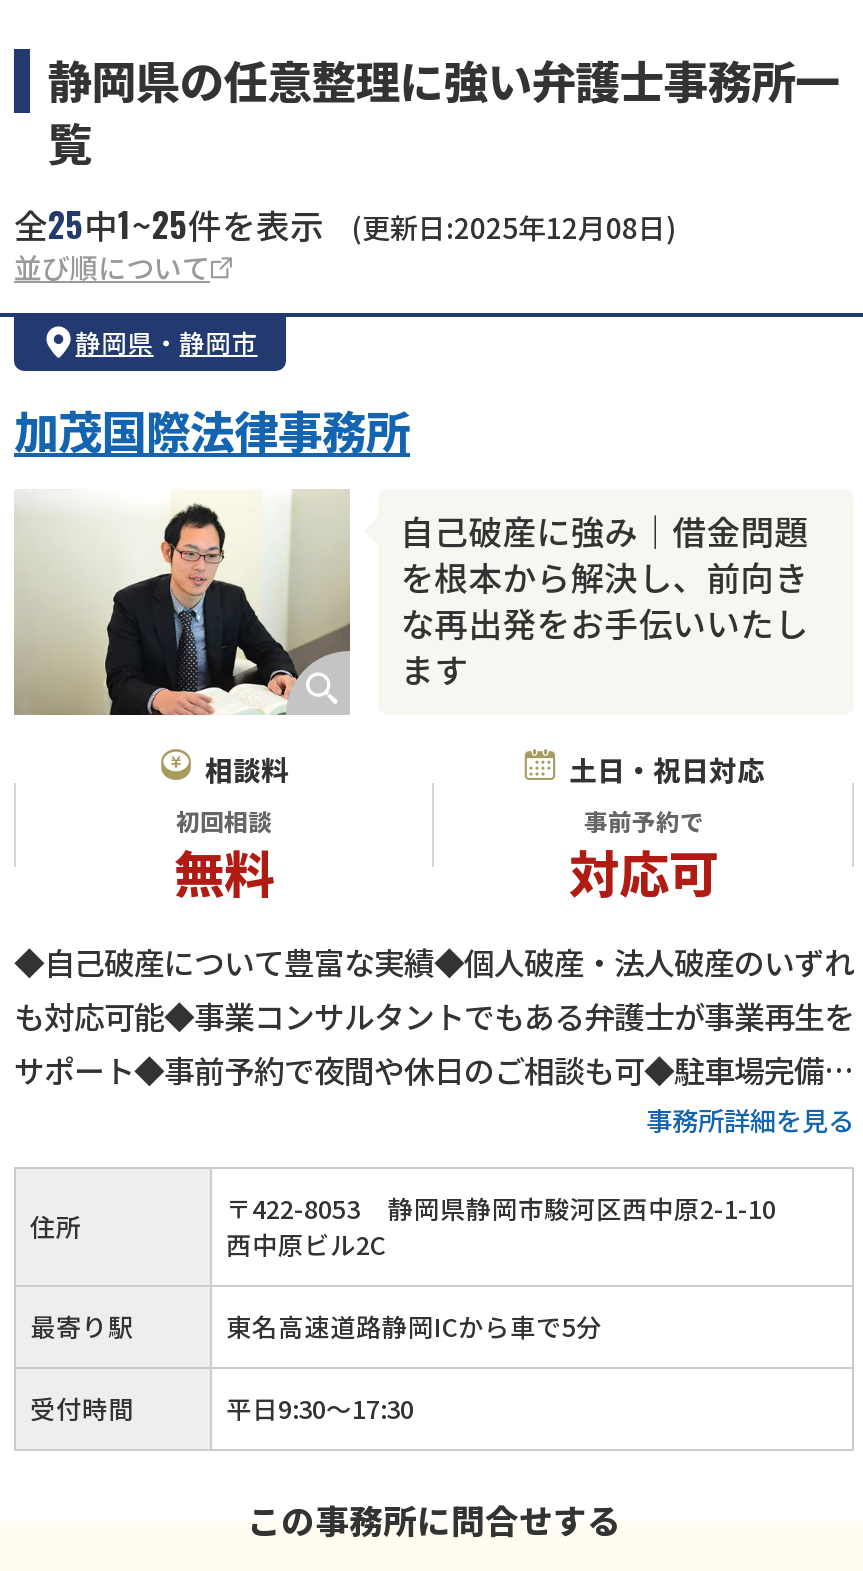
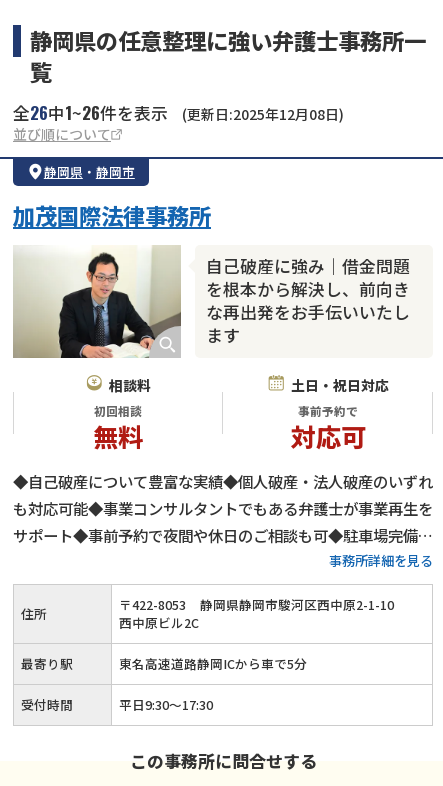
- 全25中1~25件を表示
+ 全26中1~26件を表示
